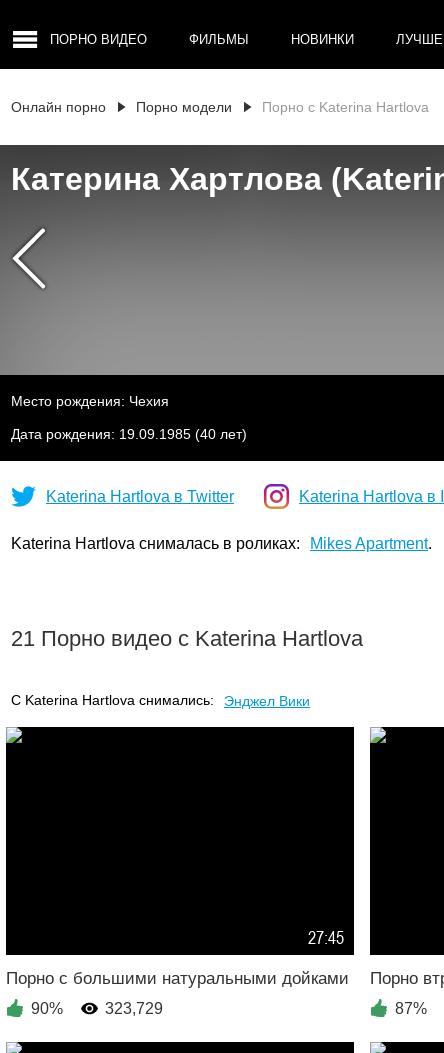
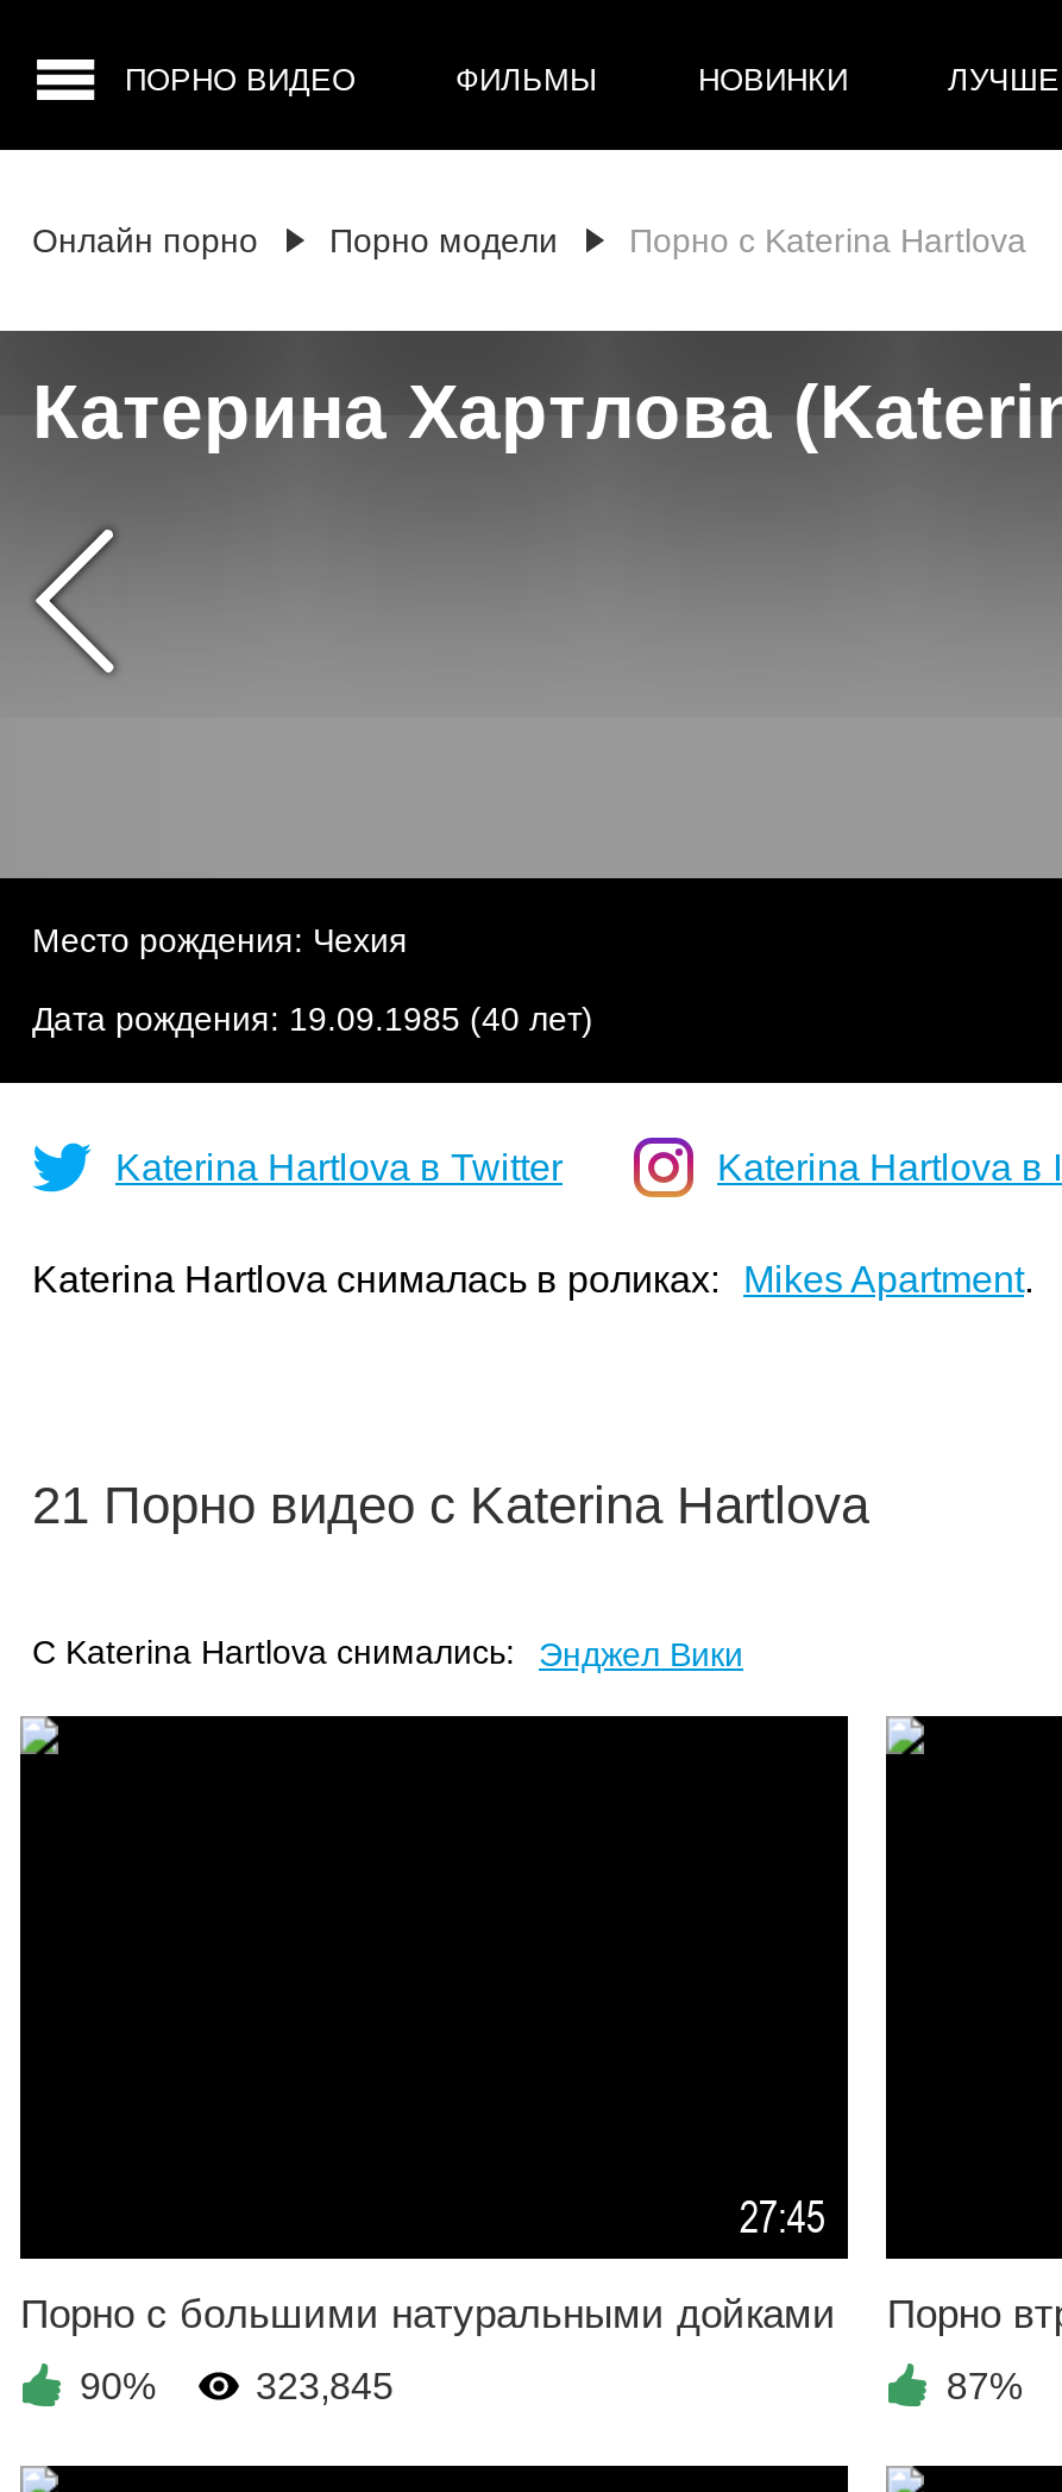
- 323,729
+ 323,845
